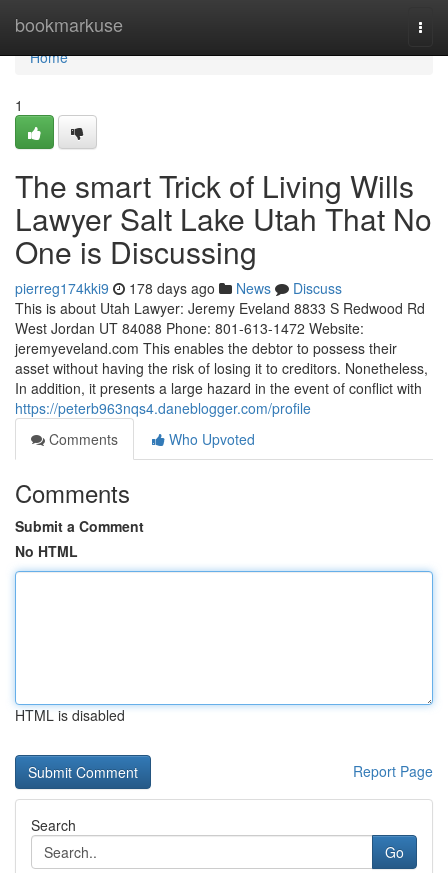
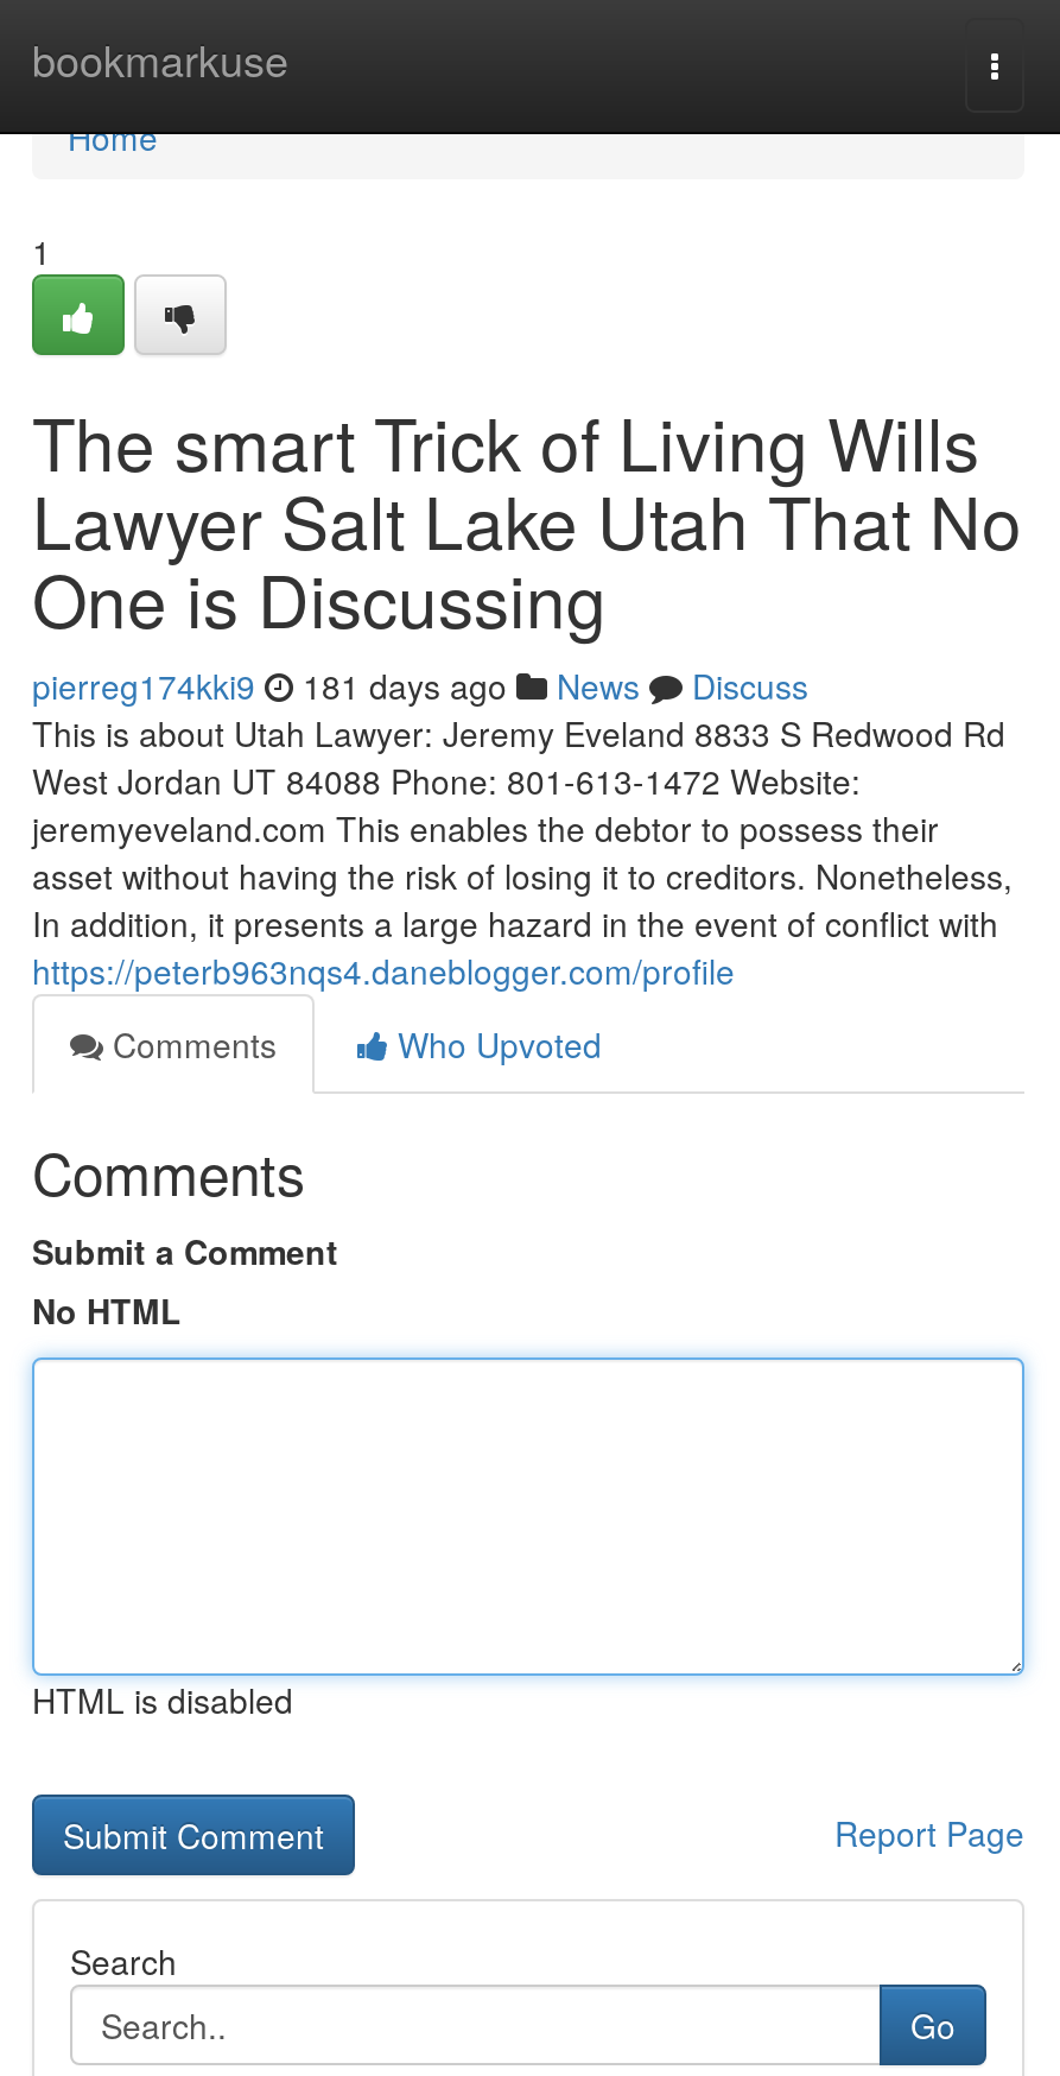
- pierreg174kki9 178 days ago News Discuss
+ pierreg174kki9 181 days ago News Discuss
